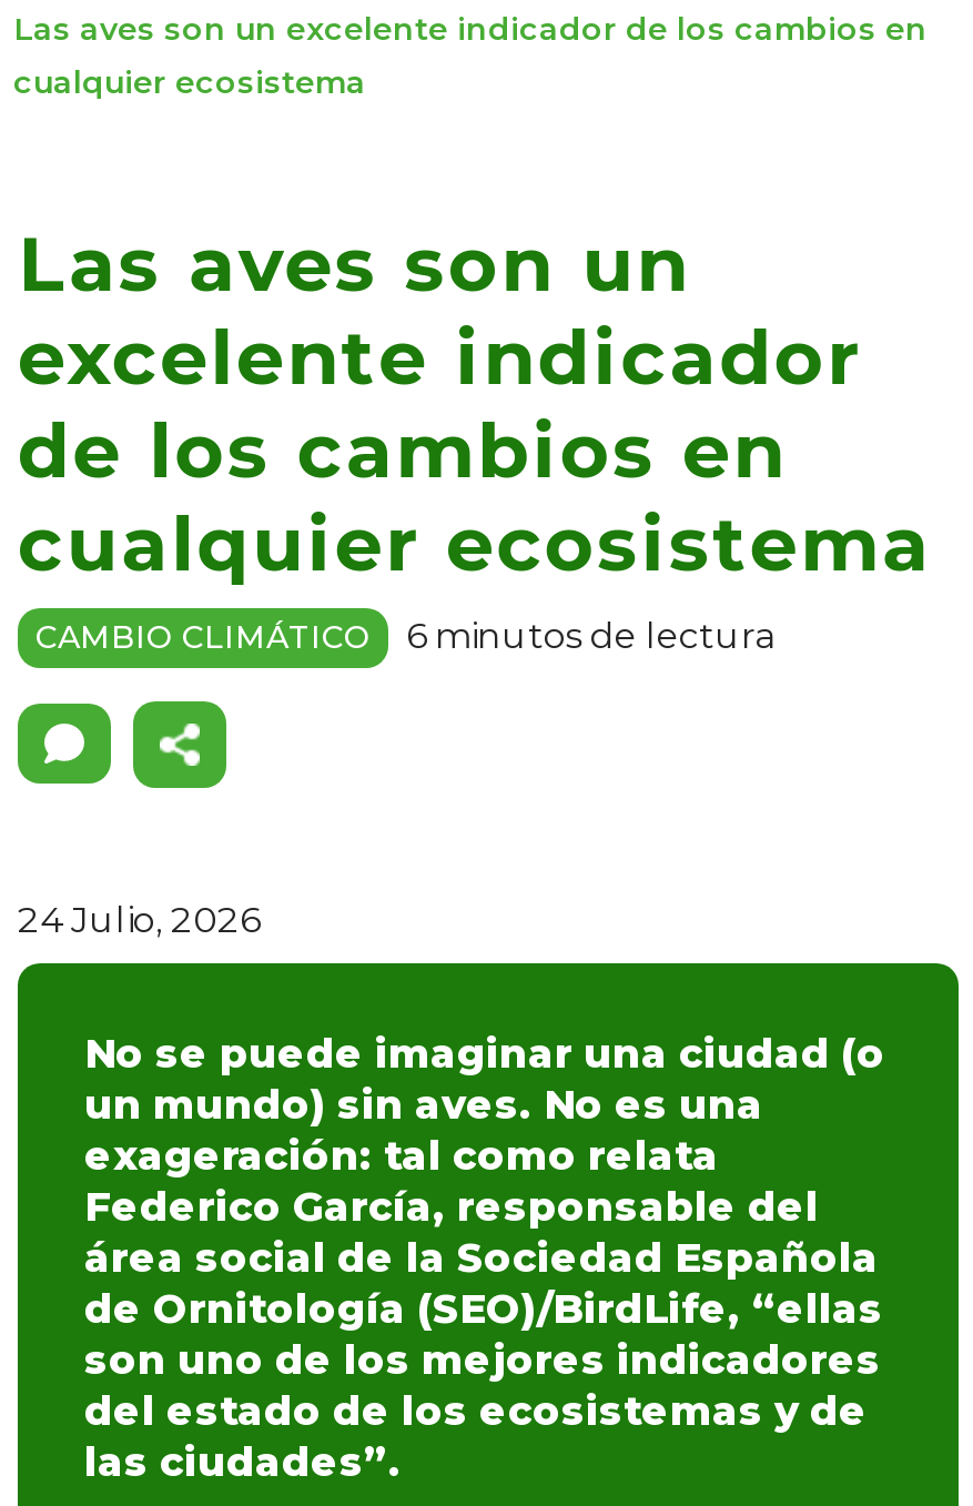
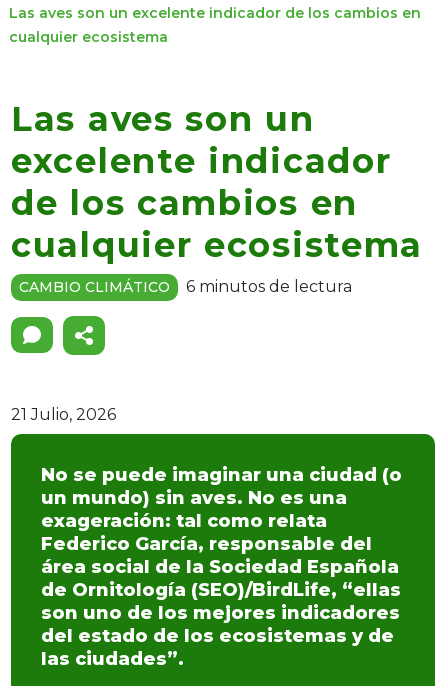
- 24 Julio, 2026
+ 21 Julio, 2026
